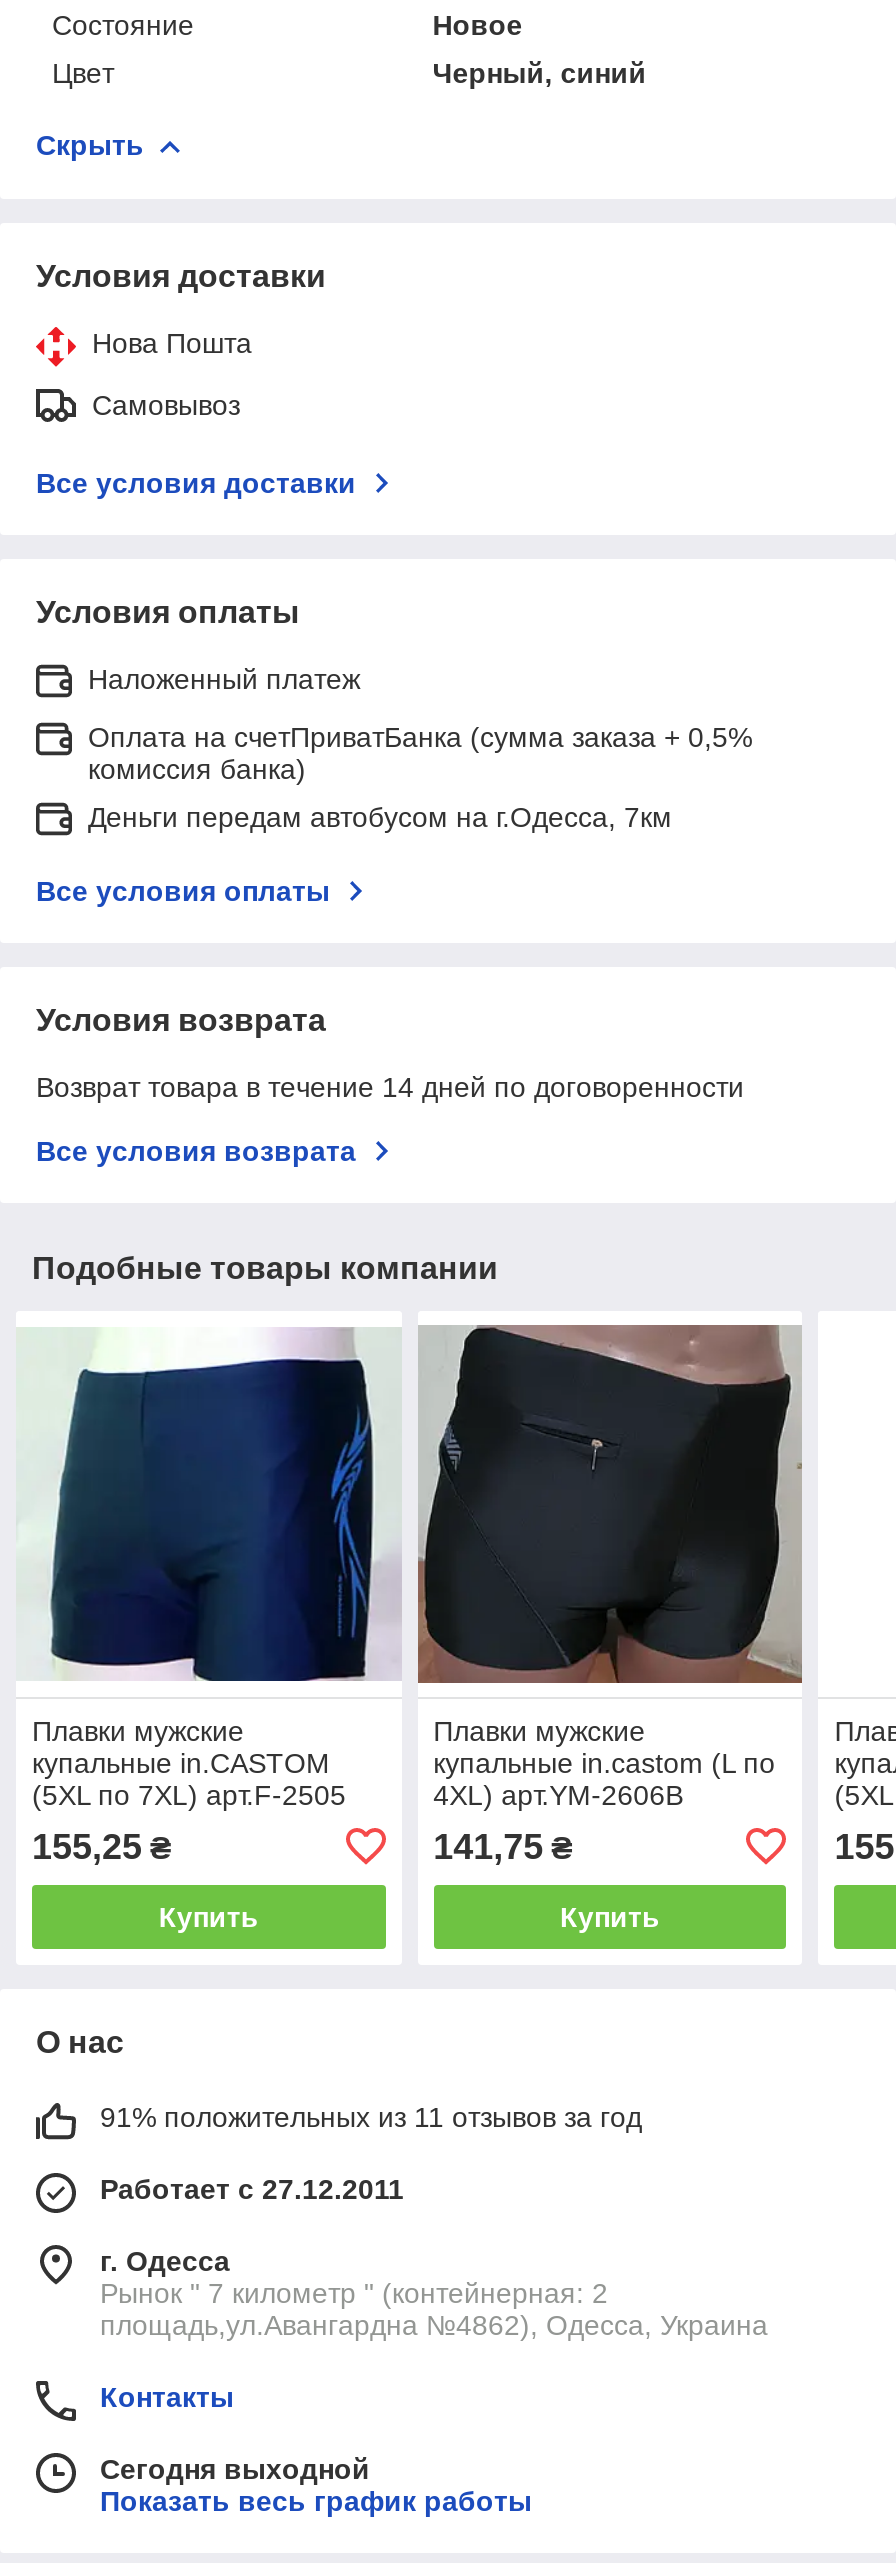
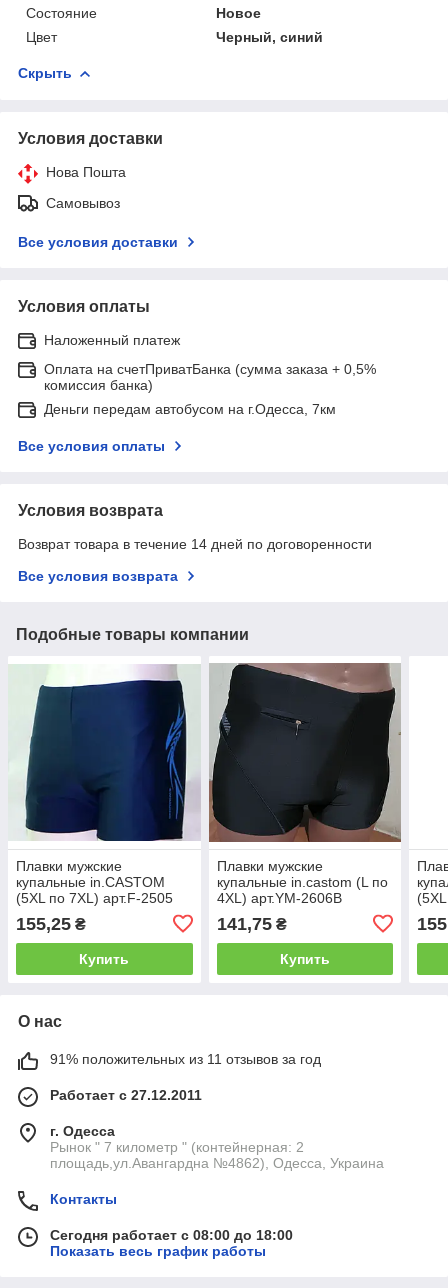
- Сегодня выходной
+ Сегодня работает с 08:00 до 18:00
